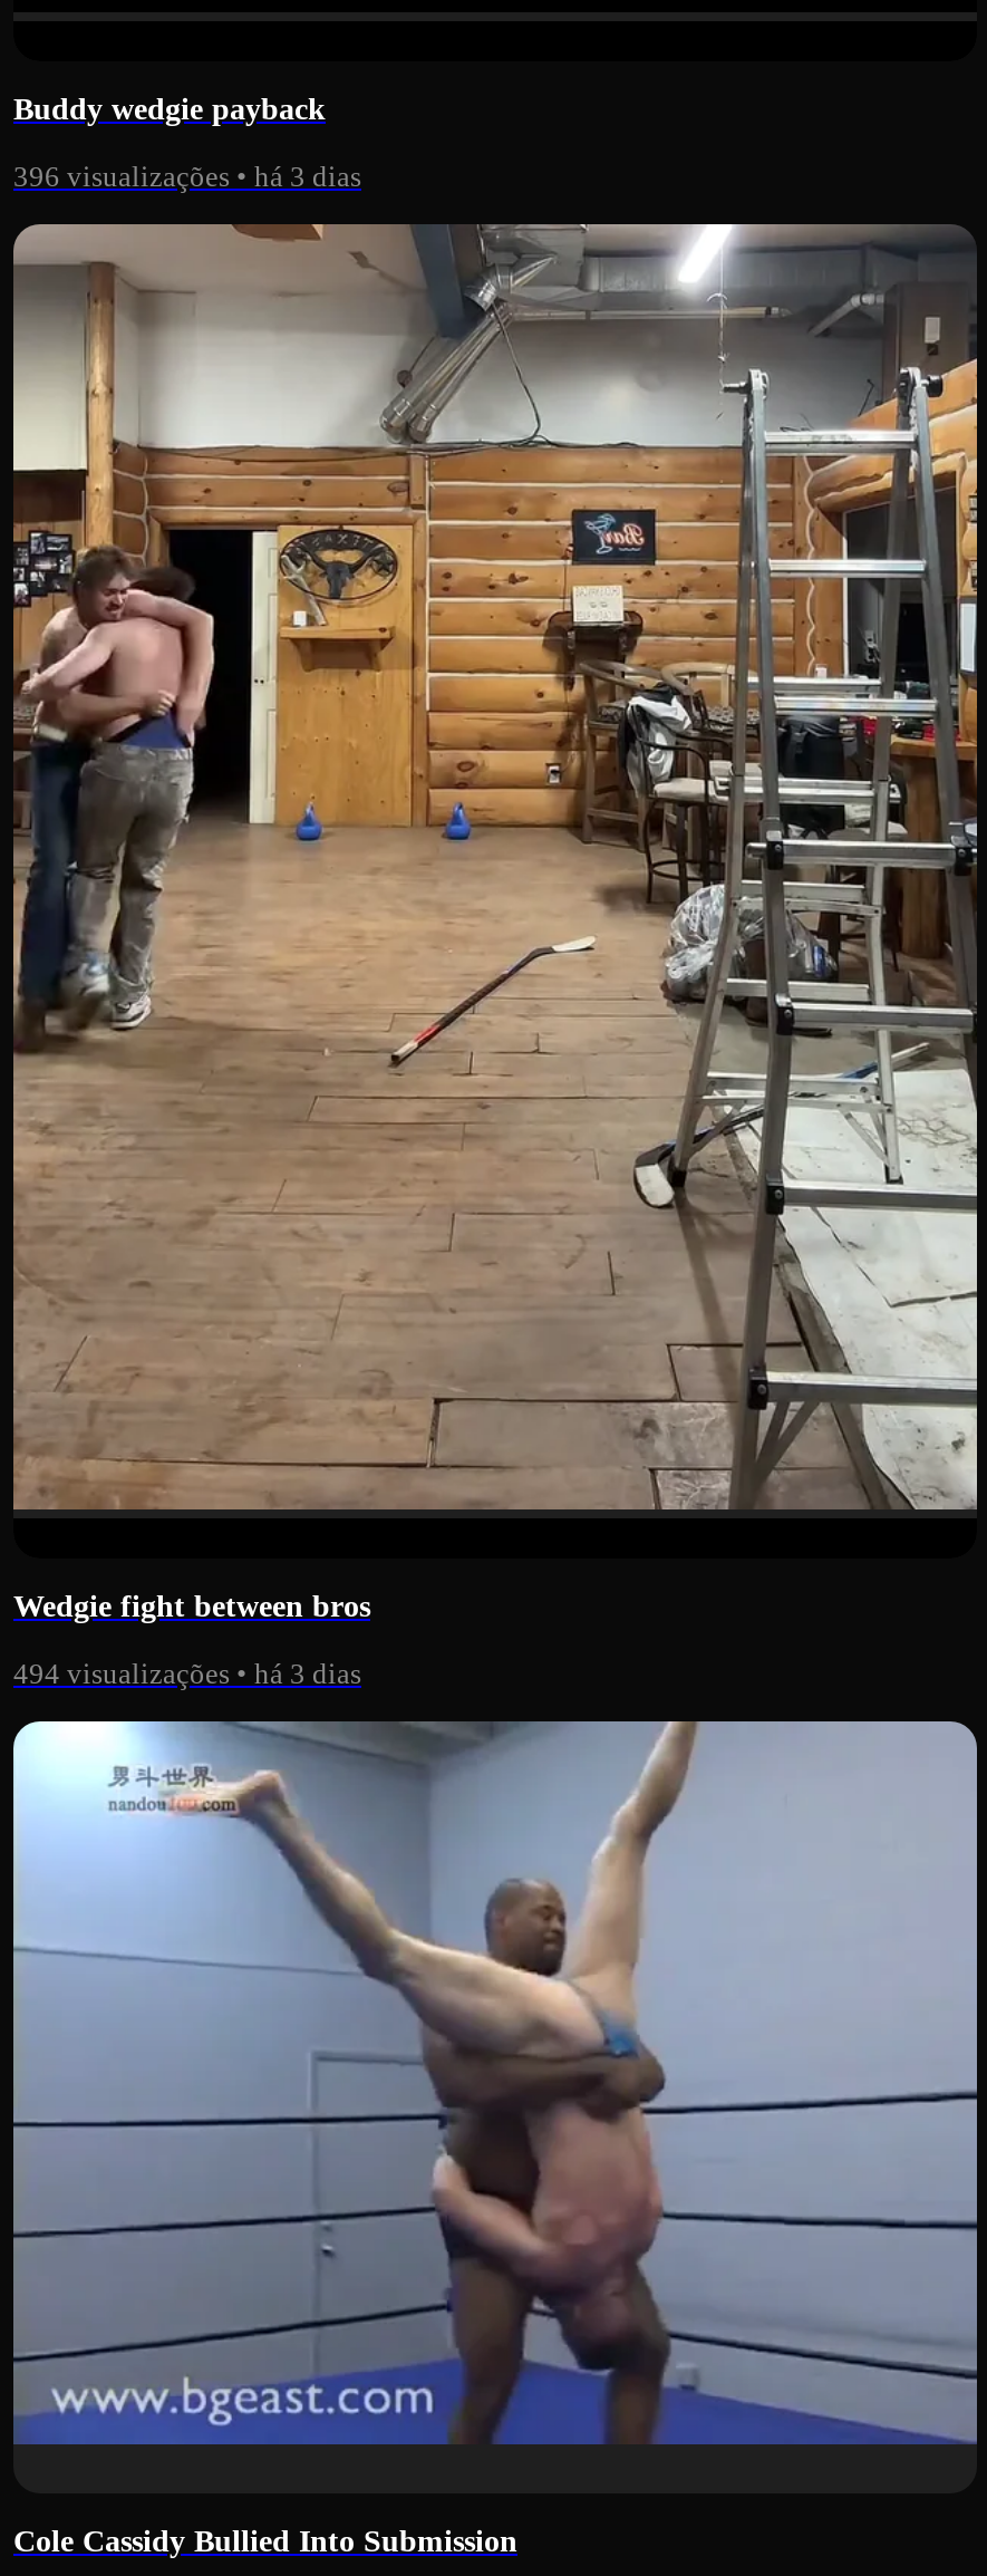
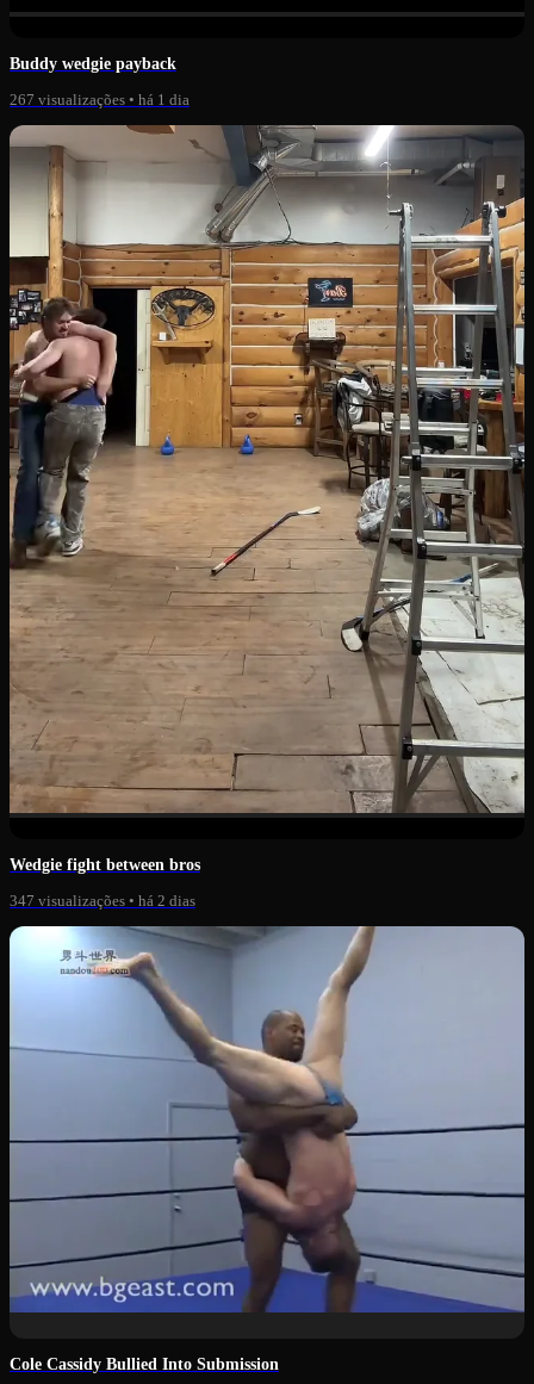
- 396 visualizações • há 3 dias
+ 267 visualizações • há 1 dia

- 494 visualizações • há 3 dias
+ 347 visualizações • há 2 dias
